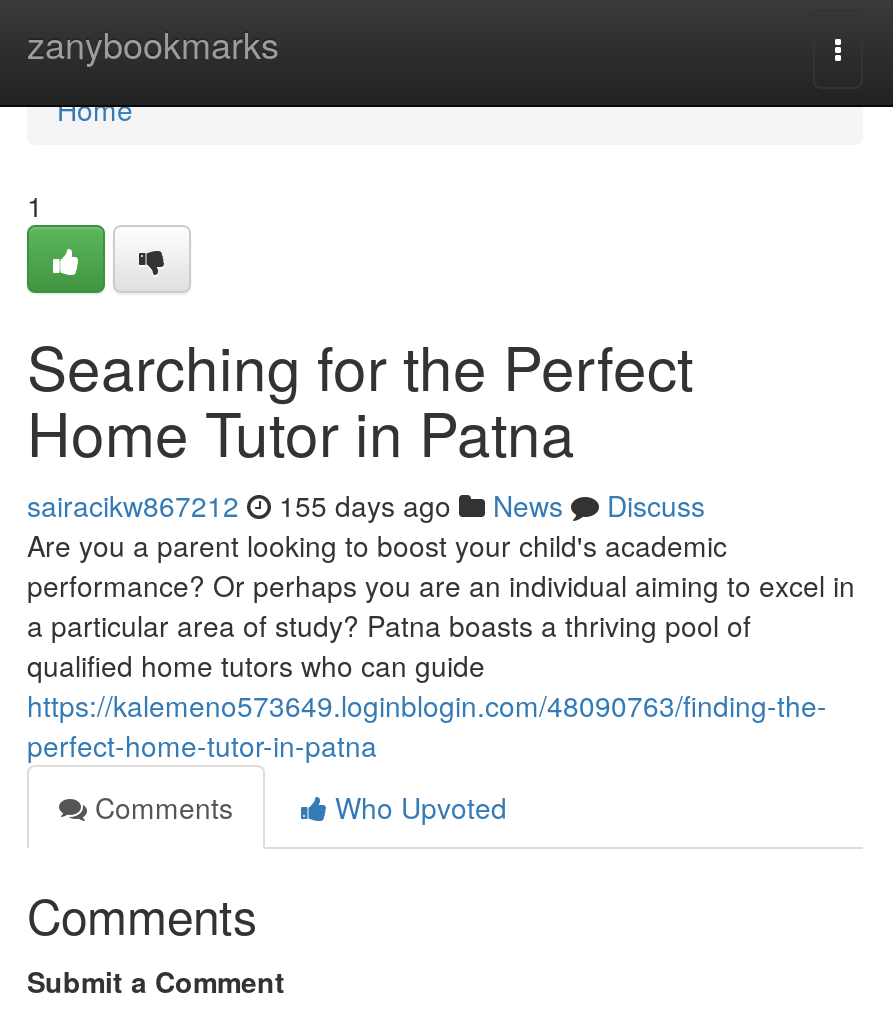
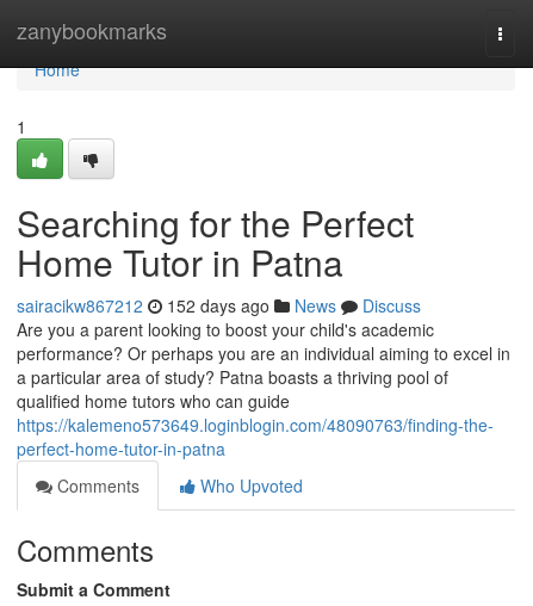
- sairacikw867212 155 days ago News Discuss
+ sairacikw867212 152 days ago News Discuss
